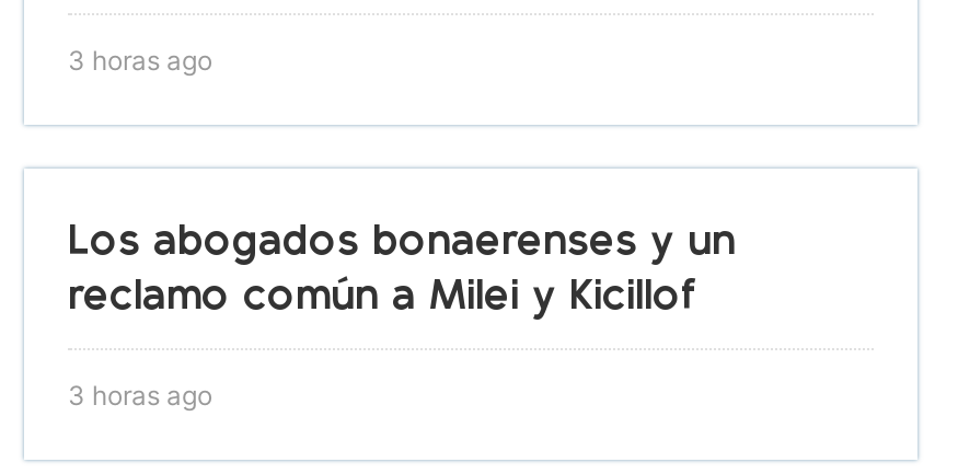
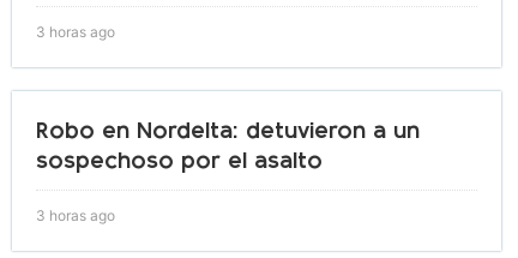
- Los abogados bonaerenses y un
- reclamo común a Milei y Kicillof
+ Robo en Nordelta: detuvieron a un
+ sospechoso por el asalto
